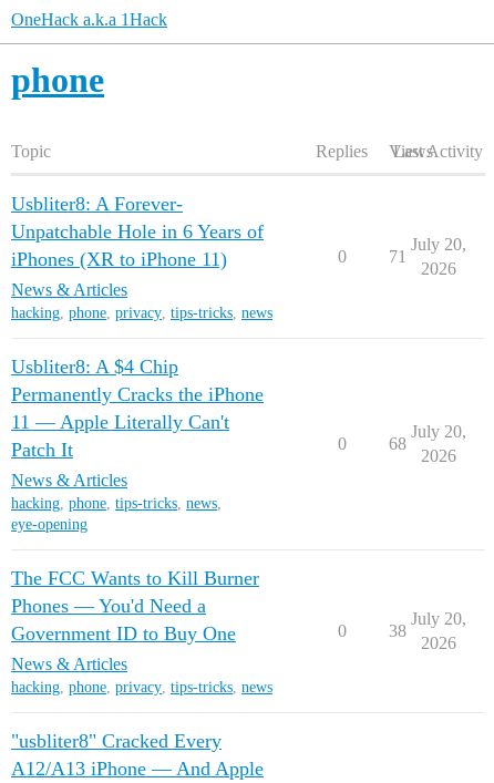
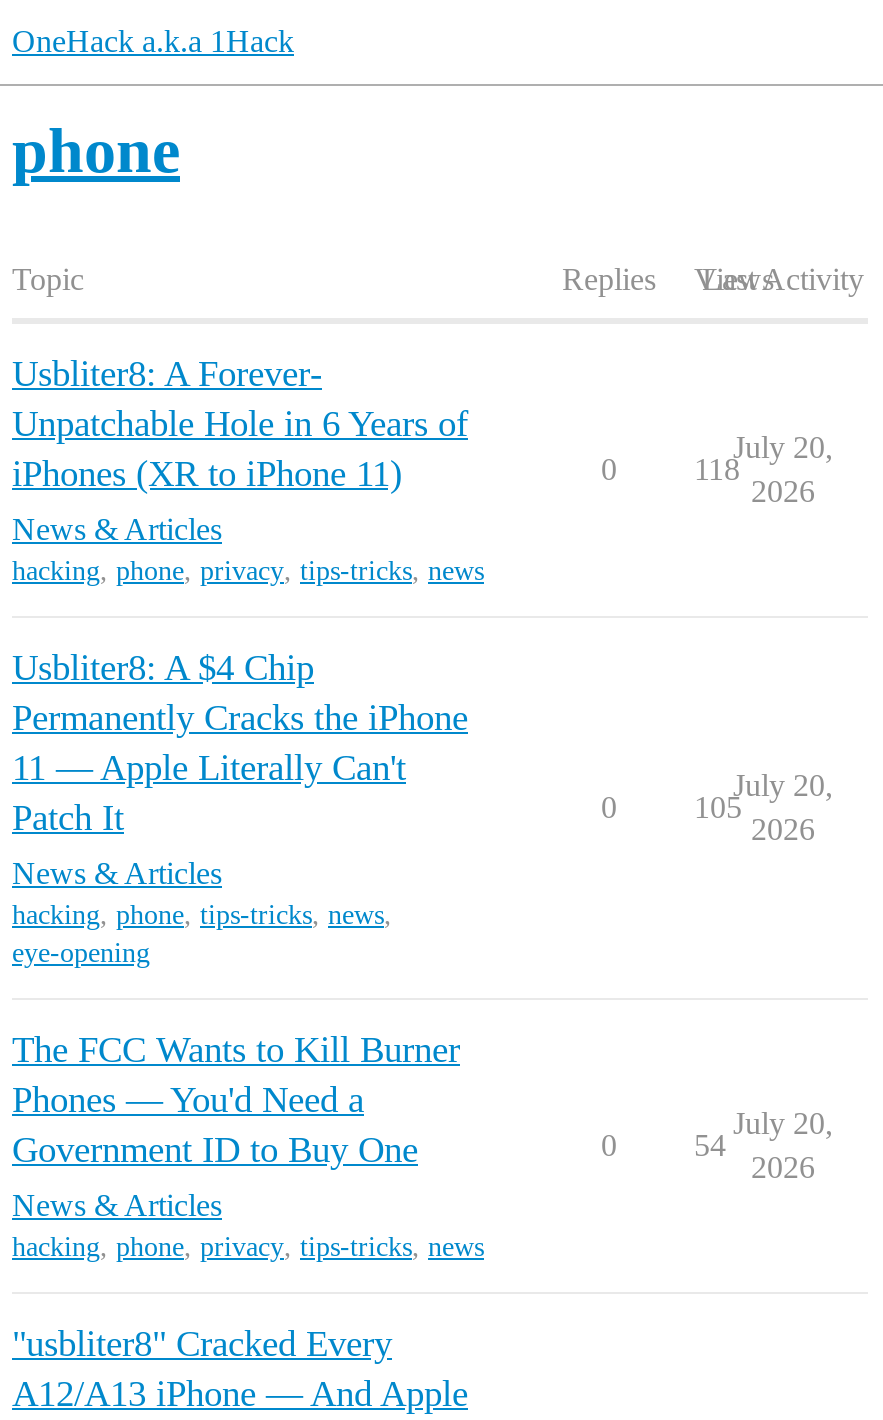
- 71
+ 118

- 68
+ 105

- 38
+ 54
